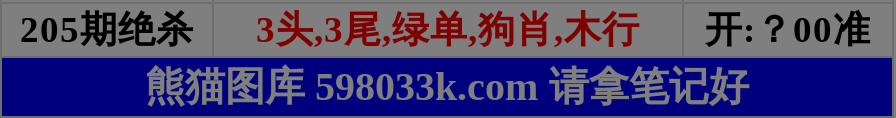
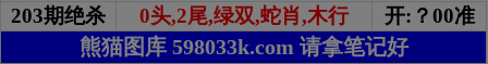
- 205期绝杀
+ 203期绝杀

- 3头,3尾,绿单,狗肖,木行
+ 0头,2尾,绿双,蛇肖,木行
